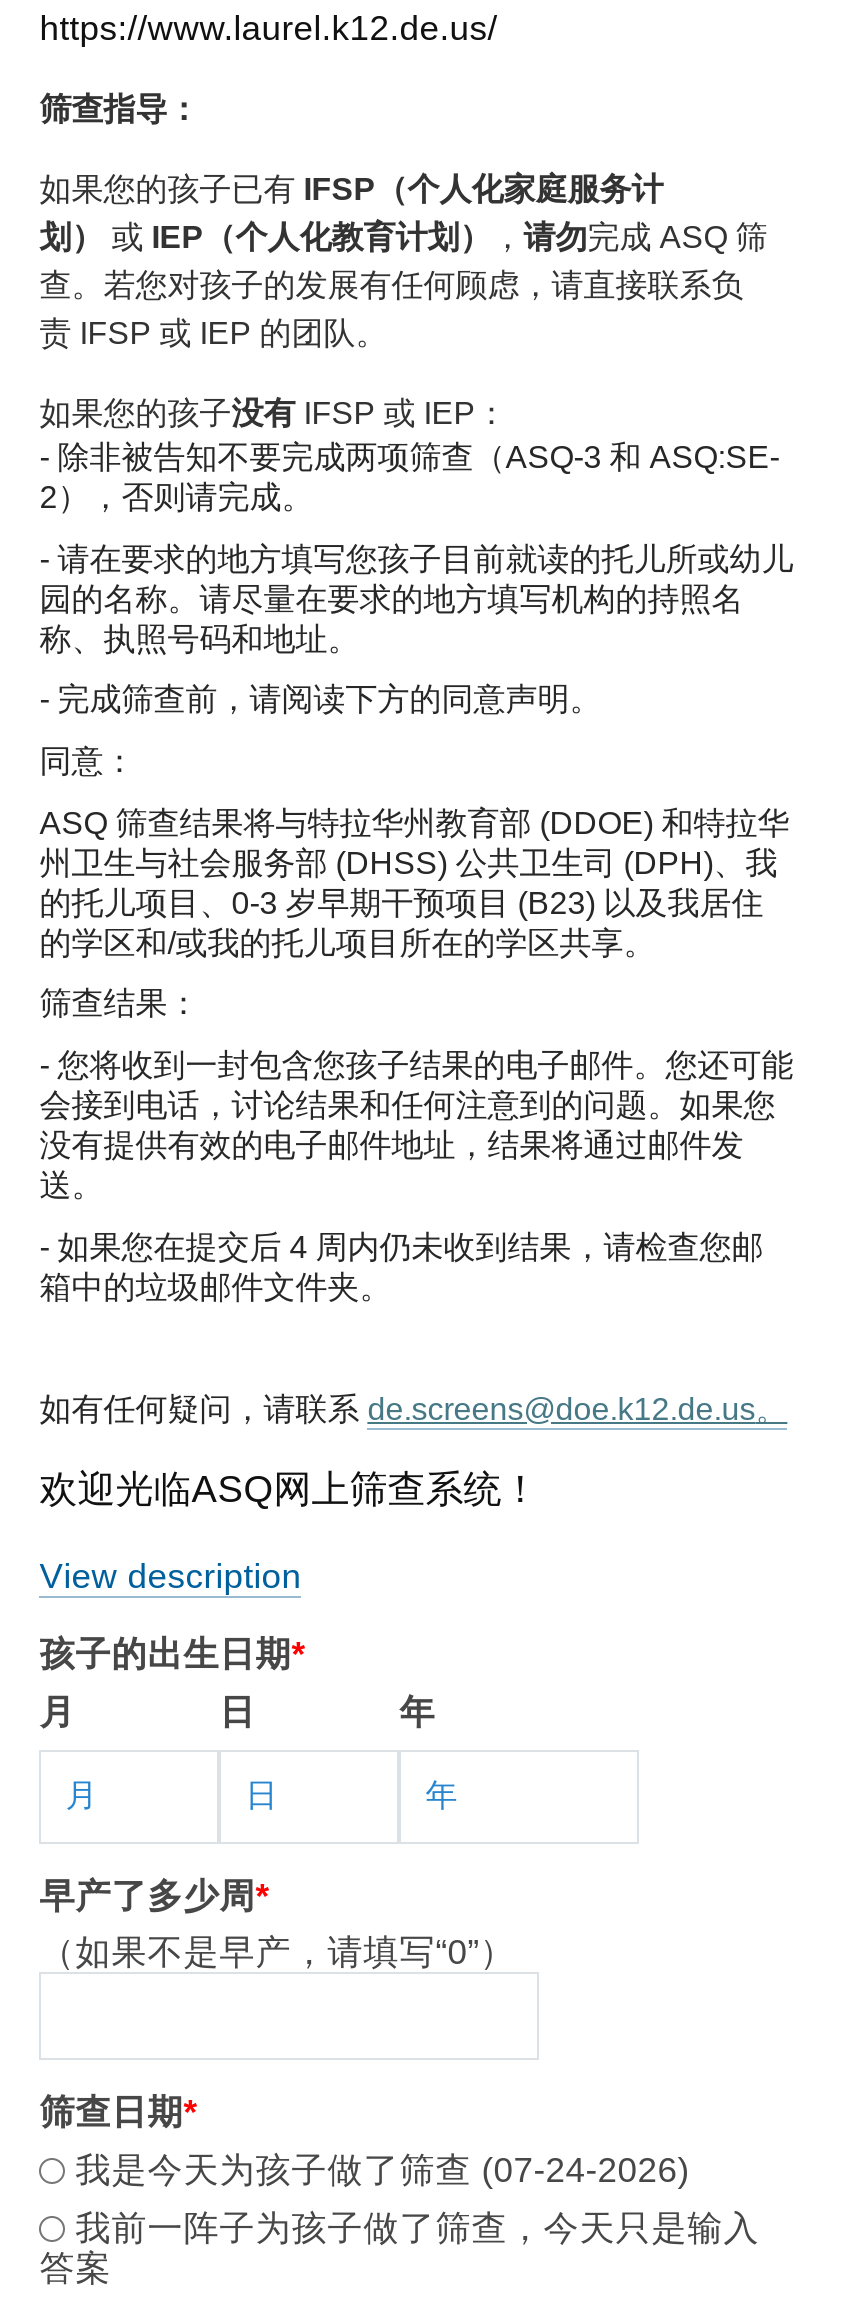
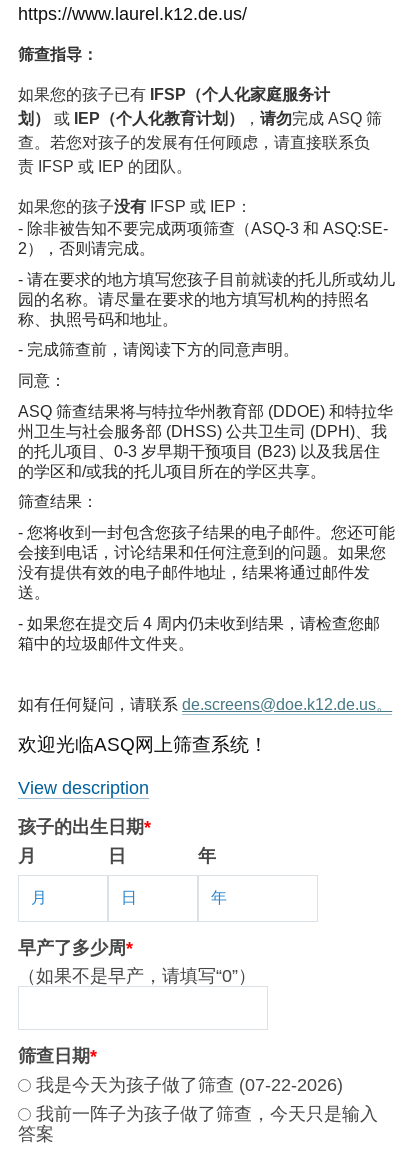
- 我是今天为孩子做了筛查 (07-24-2026)
+ 我是今天为孩子做了筛查 (07-22-2026)
